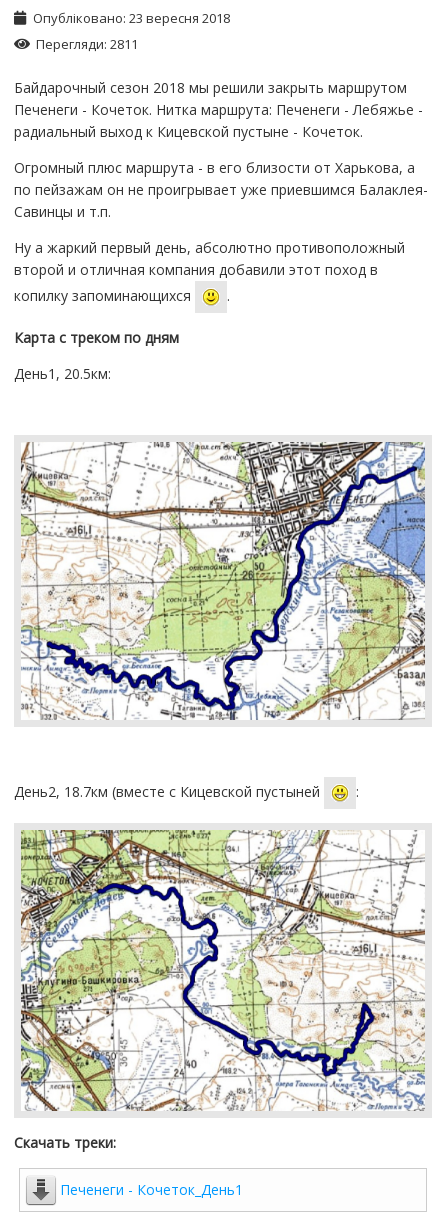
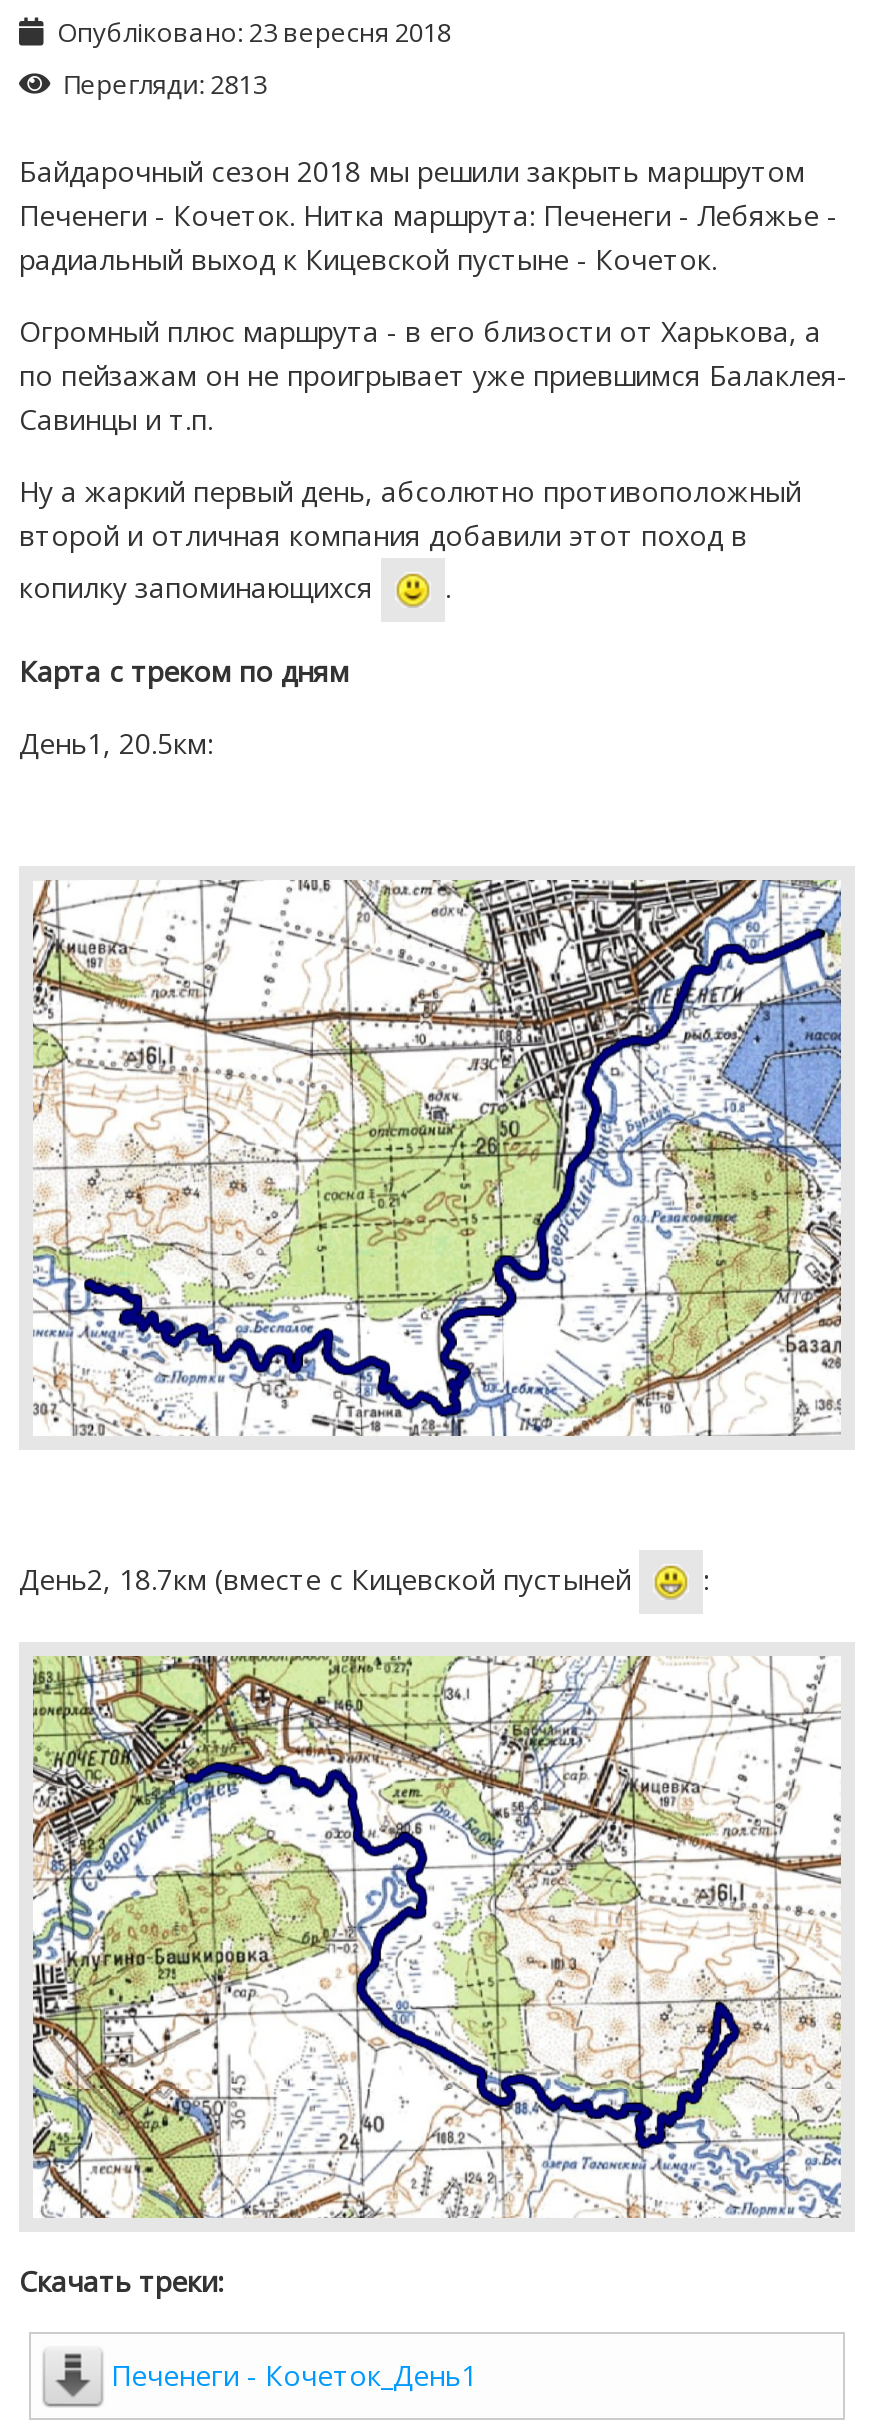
- Перегляди: 2811
+ Перегляди: 2813
